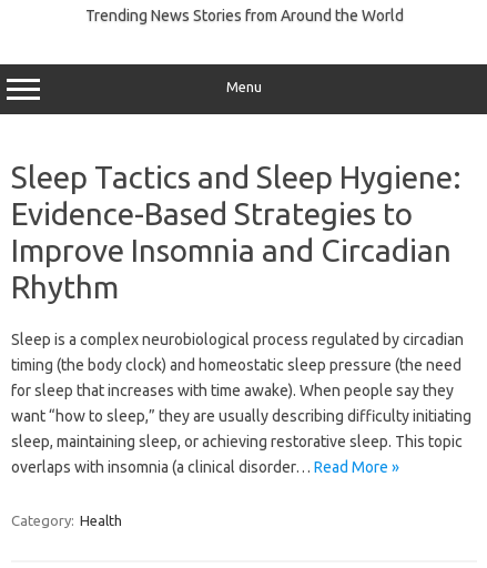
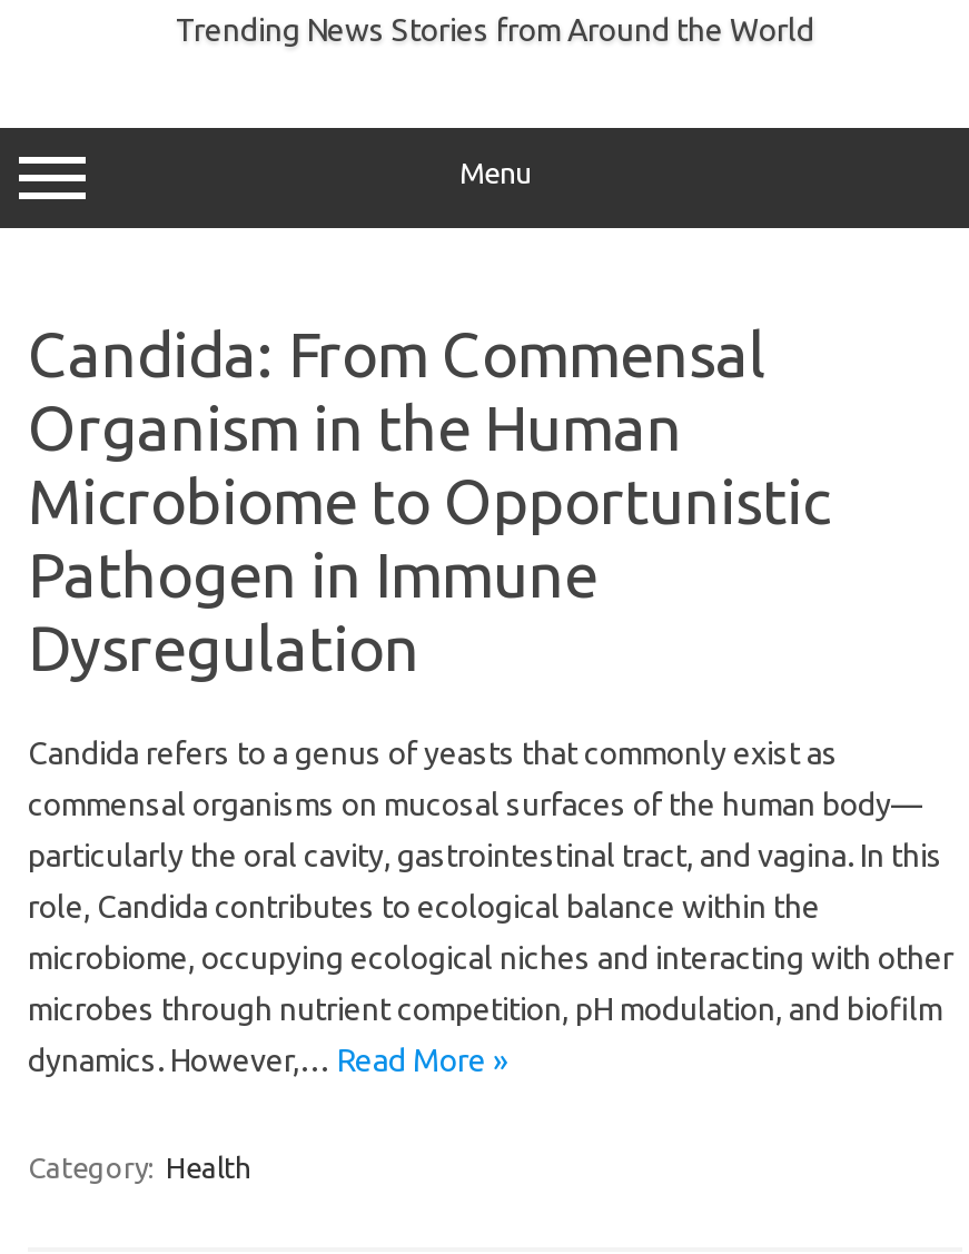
- Sleep Tactics and Sleep Hygiene:
- Evidence-Based Strategies to
- Improve Insomnia and Circadian
- Rhythm
+ Candida: From Commensal
+ Organism in the Human
+ Microbiome to Opportunistic
+ Pathogen in Immune
+ Dysregulation

- Sleep is a complex neurobiological process regulated by circadian
- timing (the body clock) and homeostatic sleep pressure (the need
- for sleep that increases with time awake). When people say they
- want “how to sleep,” they are usually describing difficulty initiating
- sleep, maintaining sleep, or achieving restorative sleep. This topic
- overlaps with insomnia (a clinical disorder… Read More »
+ Candida refers to a genus of yeasts that commonly exist as
+ commensal organisms on mucosal surfaces of the human body—
+ particularly the oral cavity, gastrointestinal tract, and vagina. In this
+ role, Candida contributes to ecological balance within the
+ microbiome, occupying ecological niches and interacting with other
+ microbes through nutrient competition, pH modulation, and biofilm
+ dynamics. However,… Read More »
